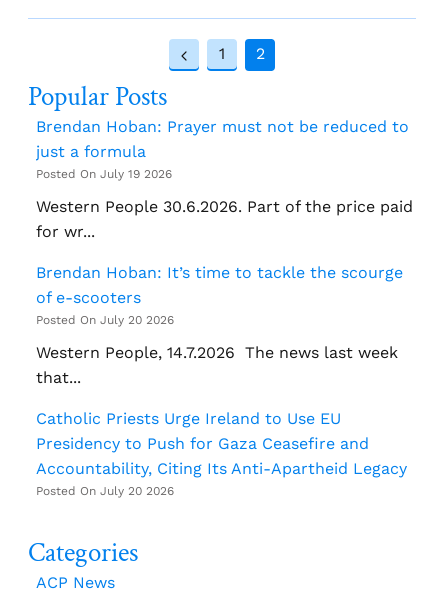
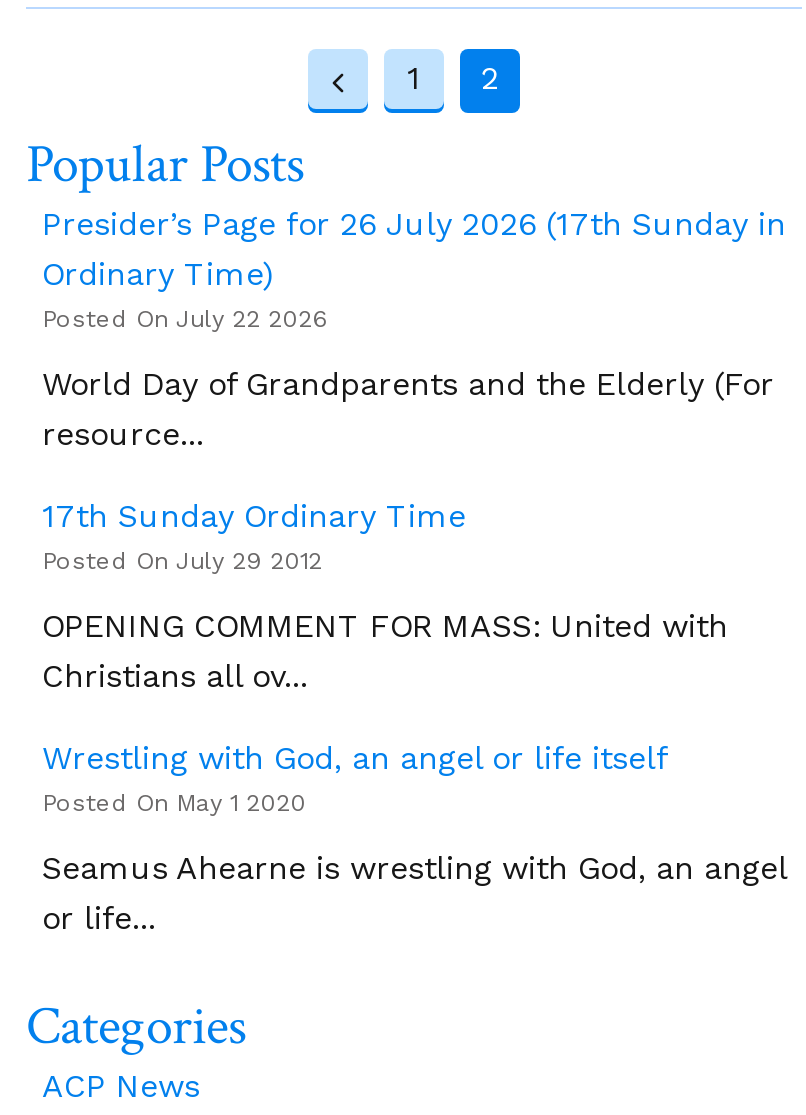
- Brendan Hoban: Prayer must not be reduced to
- just a formula
- Posted On July 19 2026
- Western People 30.6.2026. Part of the price paid
- for wr...
- Brendan Hoban: It’s time to tackle the scourge
- of e-scooters
- Posted On July 20 2026
- Western People, 14.7.2026 The news last week
- that...
- Catholic Priests Urge Ireland to Use EU
- Presidency to Push for Gaza Ceasefire and
- Accountability, Citing Its Anti-Apartheid Legacy
- Posted On July 20 2026
+ Presider’s Page for 26 July 2026 (17th Sunday in
+ Ordinary Time)
+ Posted On July 22 2026
+ World Day of Grandparents and the Elderly (For
+ resource...
+ 17th Sunday Ordinary Time
+ Posted On July 29 2012
+ OPENING COMMENT FOR MASS: United with
+ Christians all ov...
+ Wrestling with God, an angel or life itself
+ Posted On May 1 2020
+ Seamus Ahearne is wrestling with God, an angel
+ or life...
